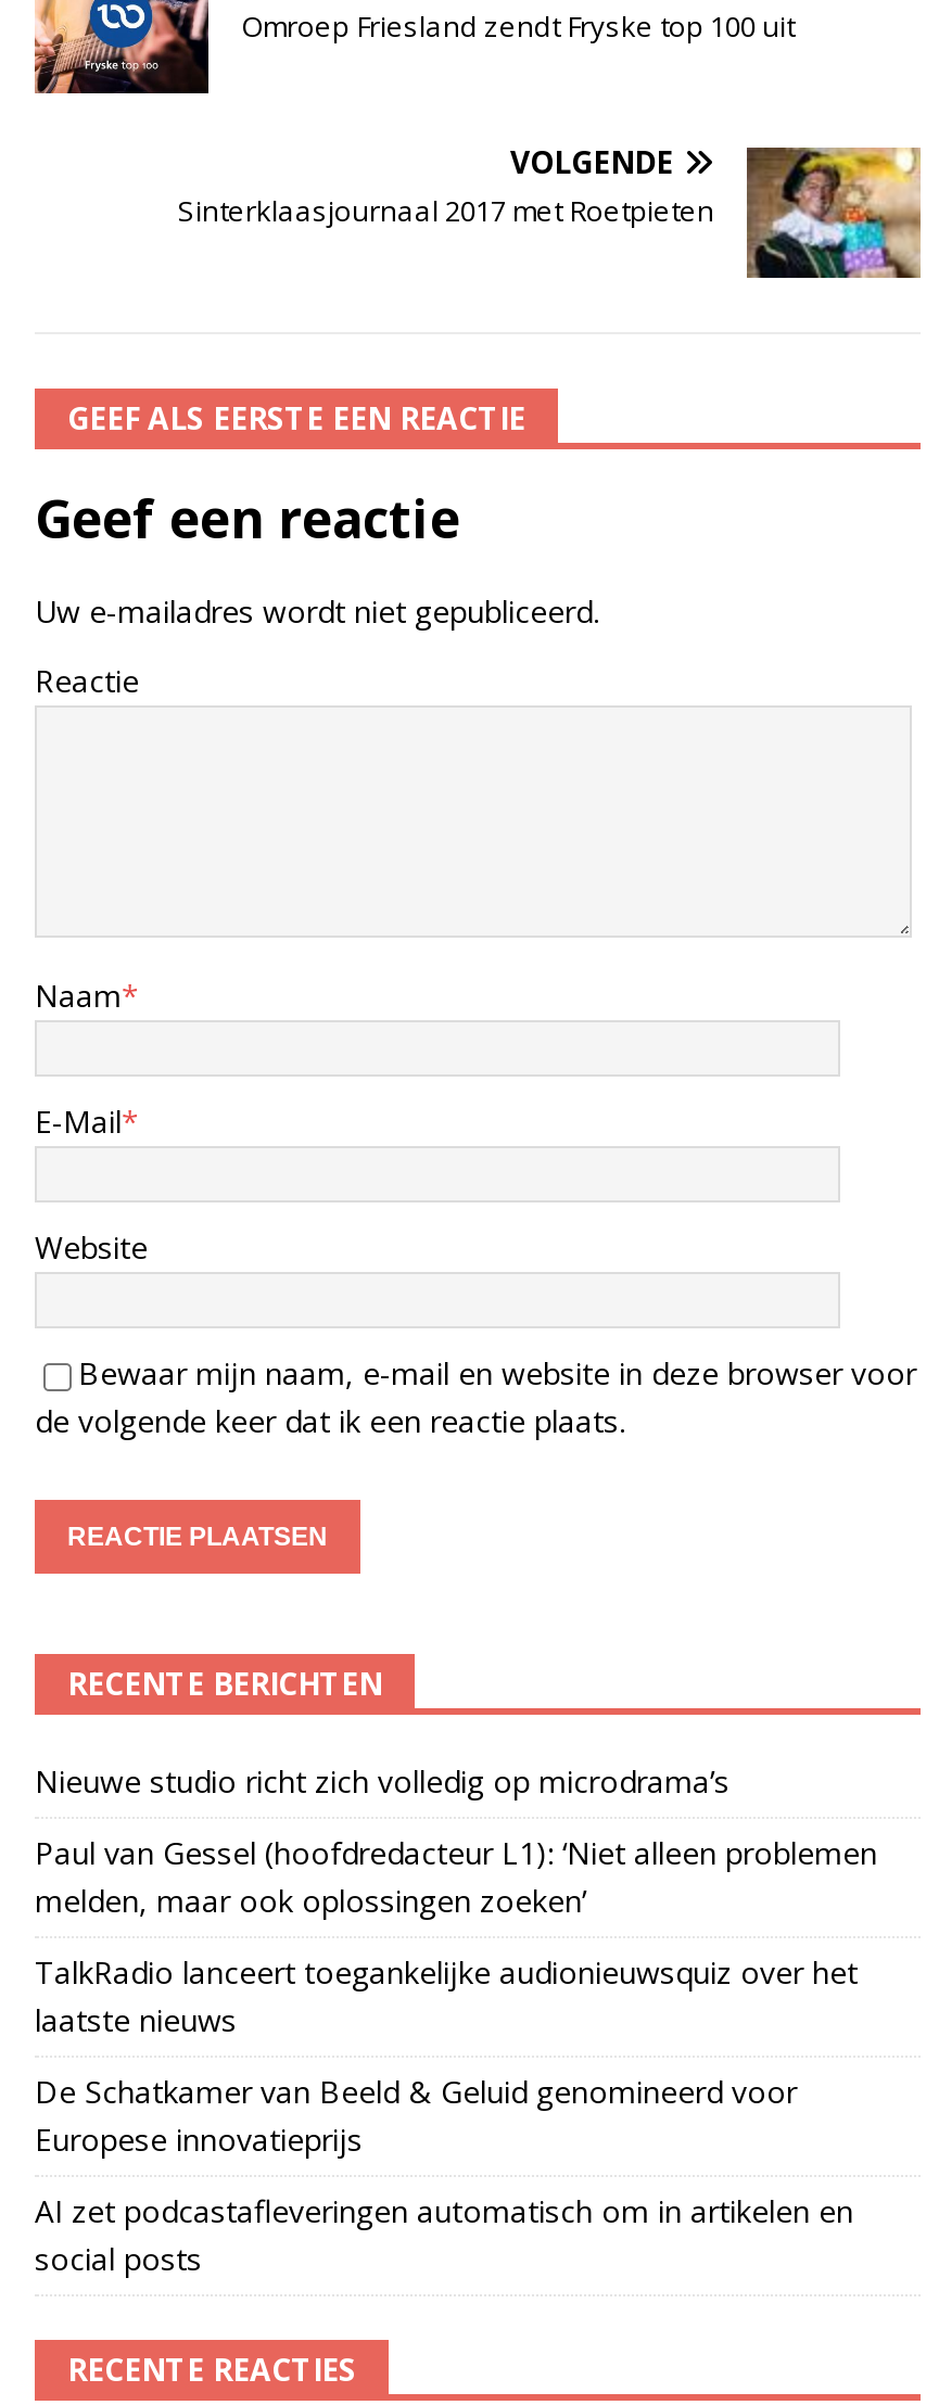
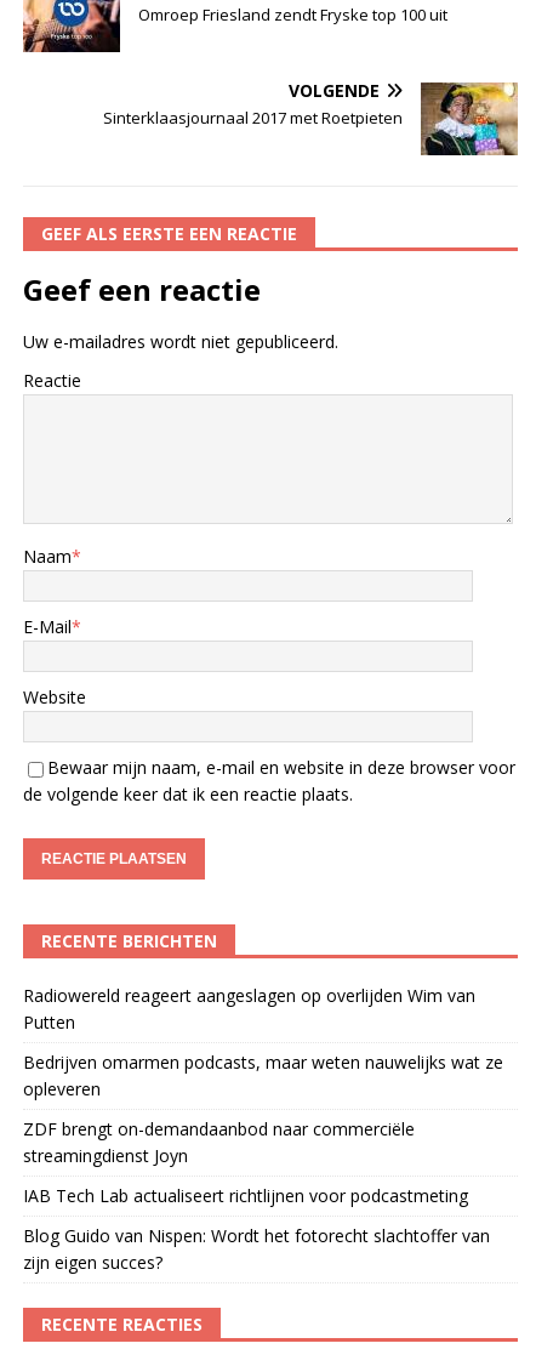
- Nieuwe studio richt zich volledig op microdrama’s
+ Radiowereld reageert aangeslagen op overlijden Wim van
+ Putten

- Paul van Gessel (hoofdredacteur L1): ‘Niet alleen problemen
- melden, maar ook oplossingen zoeken’
+ Bedrijven omarmen podcasts, maar weten nauwelijks wat ze
+ opleveren

- TalkRadio lanceert toegankelijke audionieuwsquiz over het
- laatste nieuws
+ ZDF brengt on-demandaanbod naar commerciële
+ streamingdienst Joyn

- De Schatkamer van Beeld & Geluid genomineerd voor
- Europese innovatieprijs
+ IAB Tech Lab actualiseert richtlijnen voor podcastmeting

- AI zet podcastafleveringen automatisch om in artikelen en
- social posts
+ Blog Guido van Nispen: Wordt het fotorecht slachtoffer van
+ zijn eigen succes?
